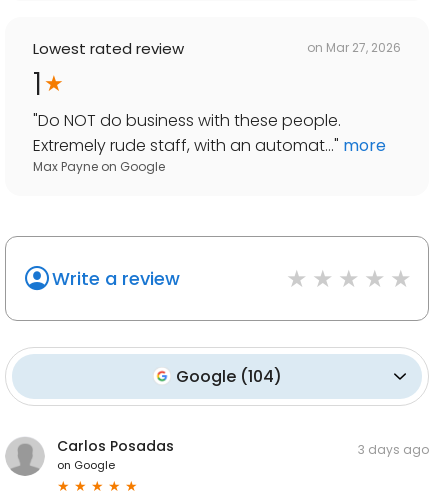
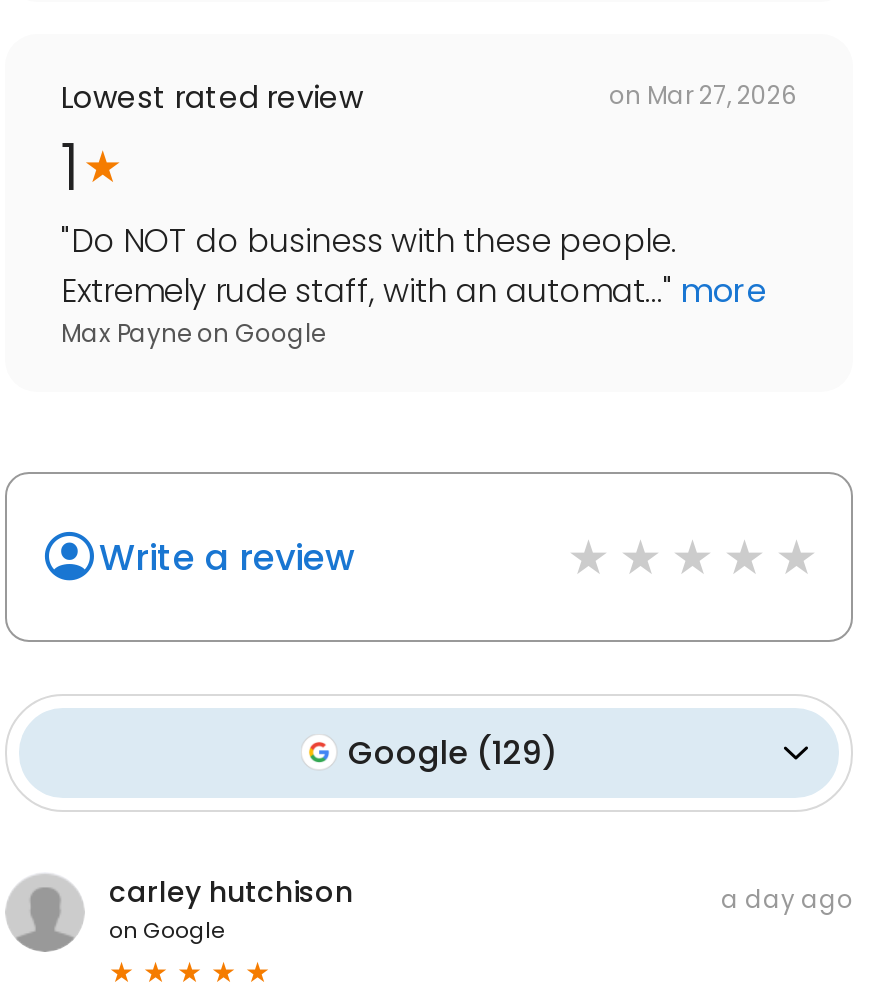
- Google (104)
+ Google (129)

- Carlos Posadas
+ carley hutchison

- 3 days ago
+ a day ago
